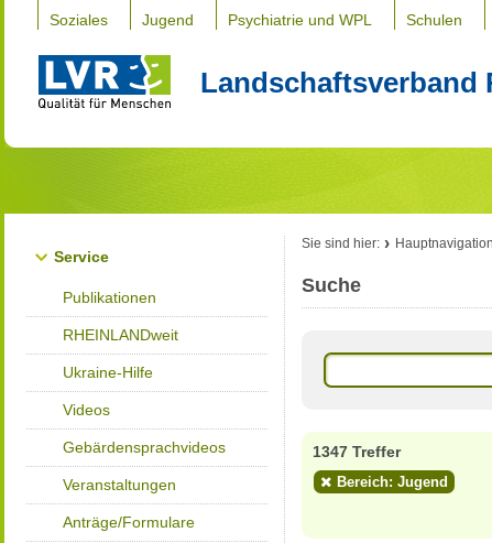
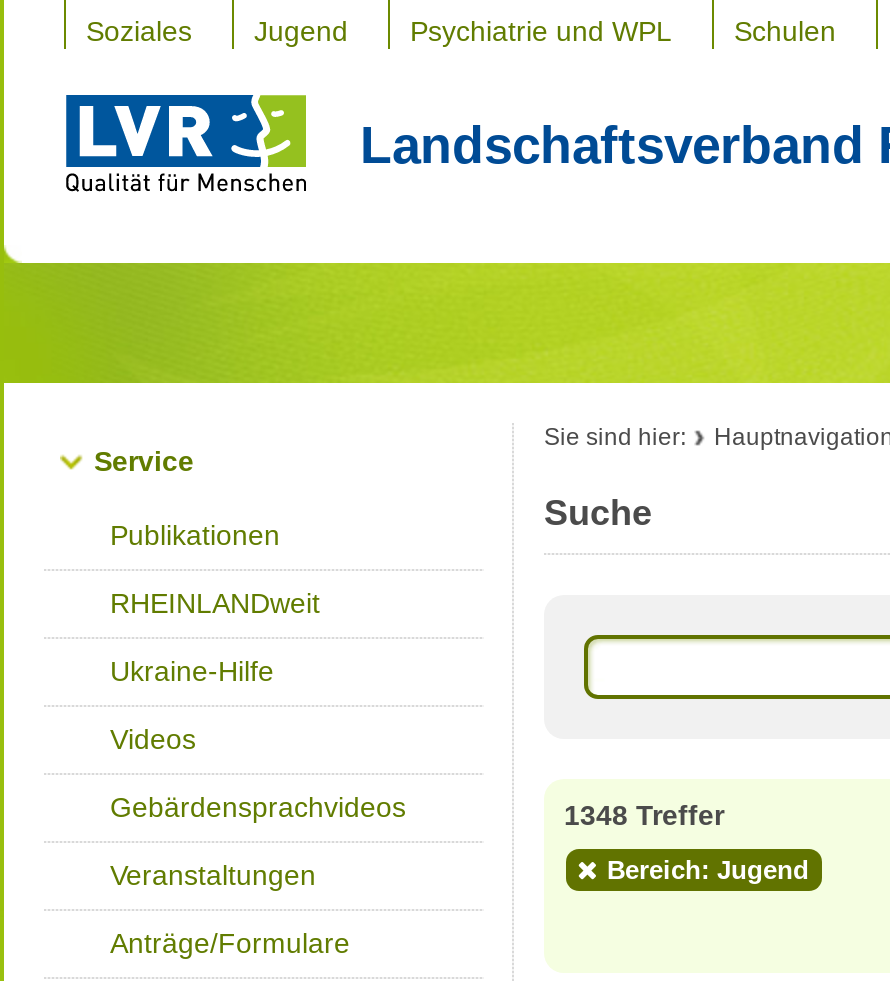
- 1347 Treffer
+ 1348 Treffer
